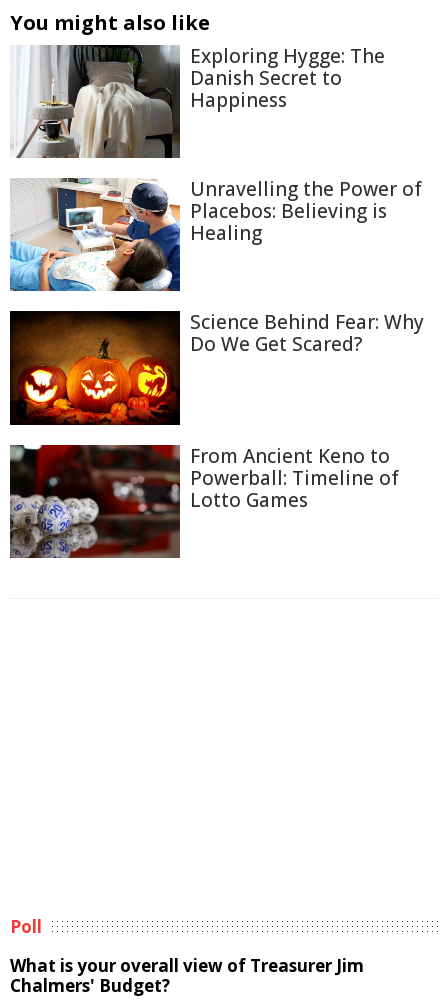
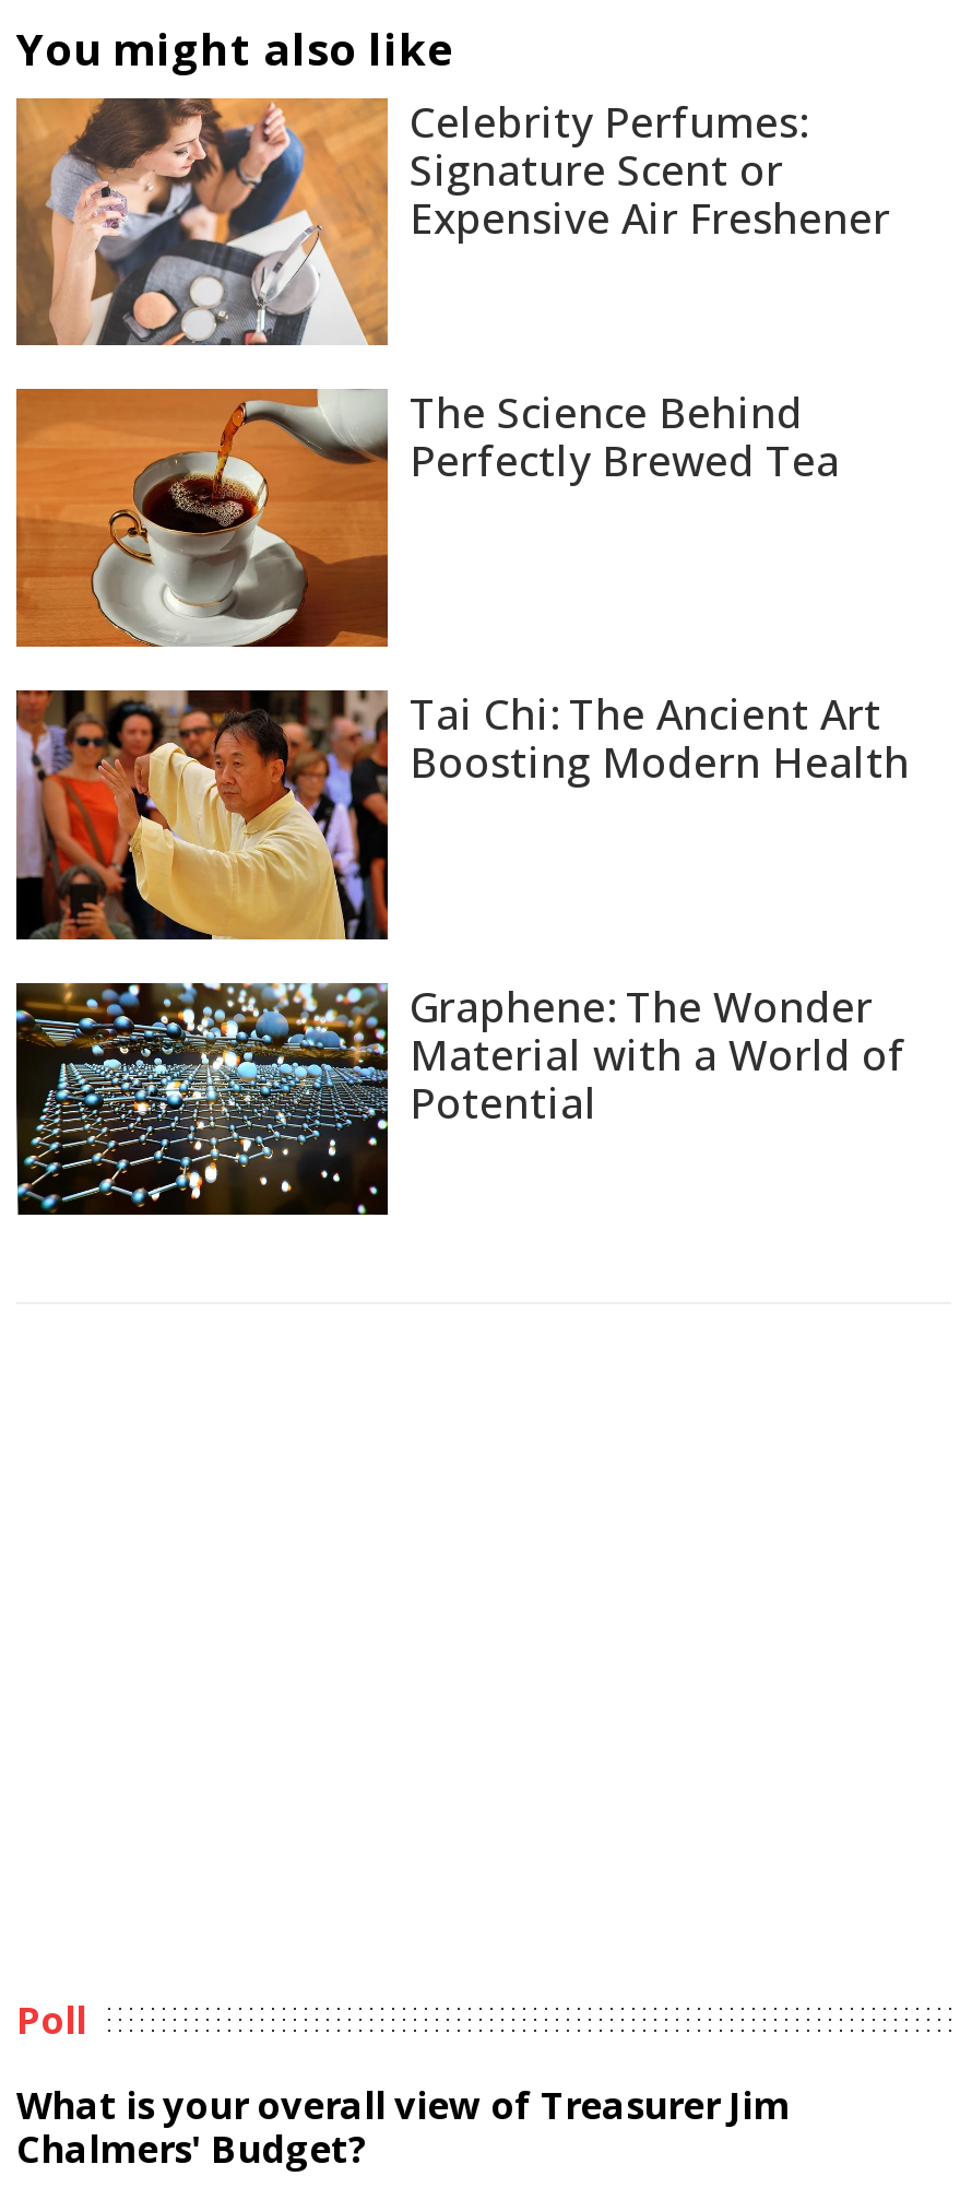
- [image]
- Exploring Hygge: The
- Danish Secret to
- Happiness
+ [image]
+ Celebrity Perfumes:
+ Signature Scent or
+ Expensive Air Freshener

- [image]
- Unravelling the Power of
- Placebos: Believing is
- Healing
+ [image]
+ The Science Behind
+ Perfectly Brewed Tea

- [image]
- Science Behind Fear: Why
- Do We Get Scared?
+ [image]
+ Tai Chi: The Ancient Art
+ Boosting Modern Health

- [image]
- From Ancient Keno to
- Powerball: Timeline of
- Lotto Games
+ [image]
+ Graphene: The Wonder
+ Material with a World of
+ Potential
